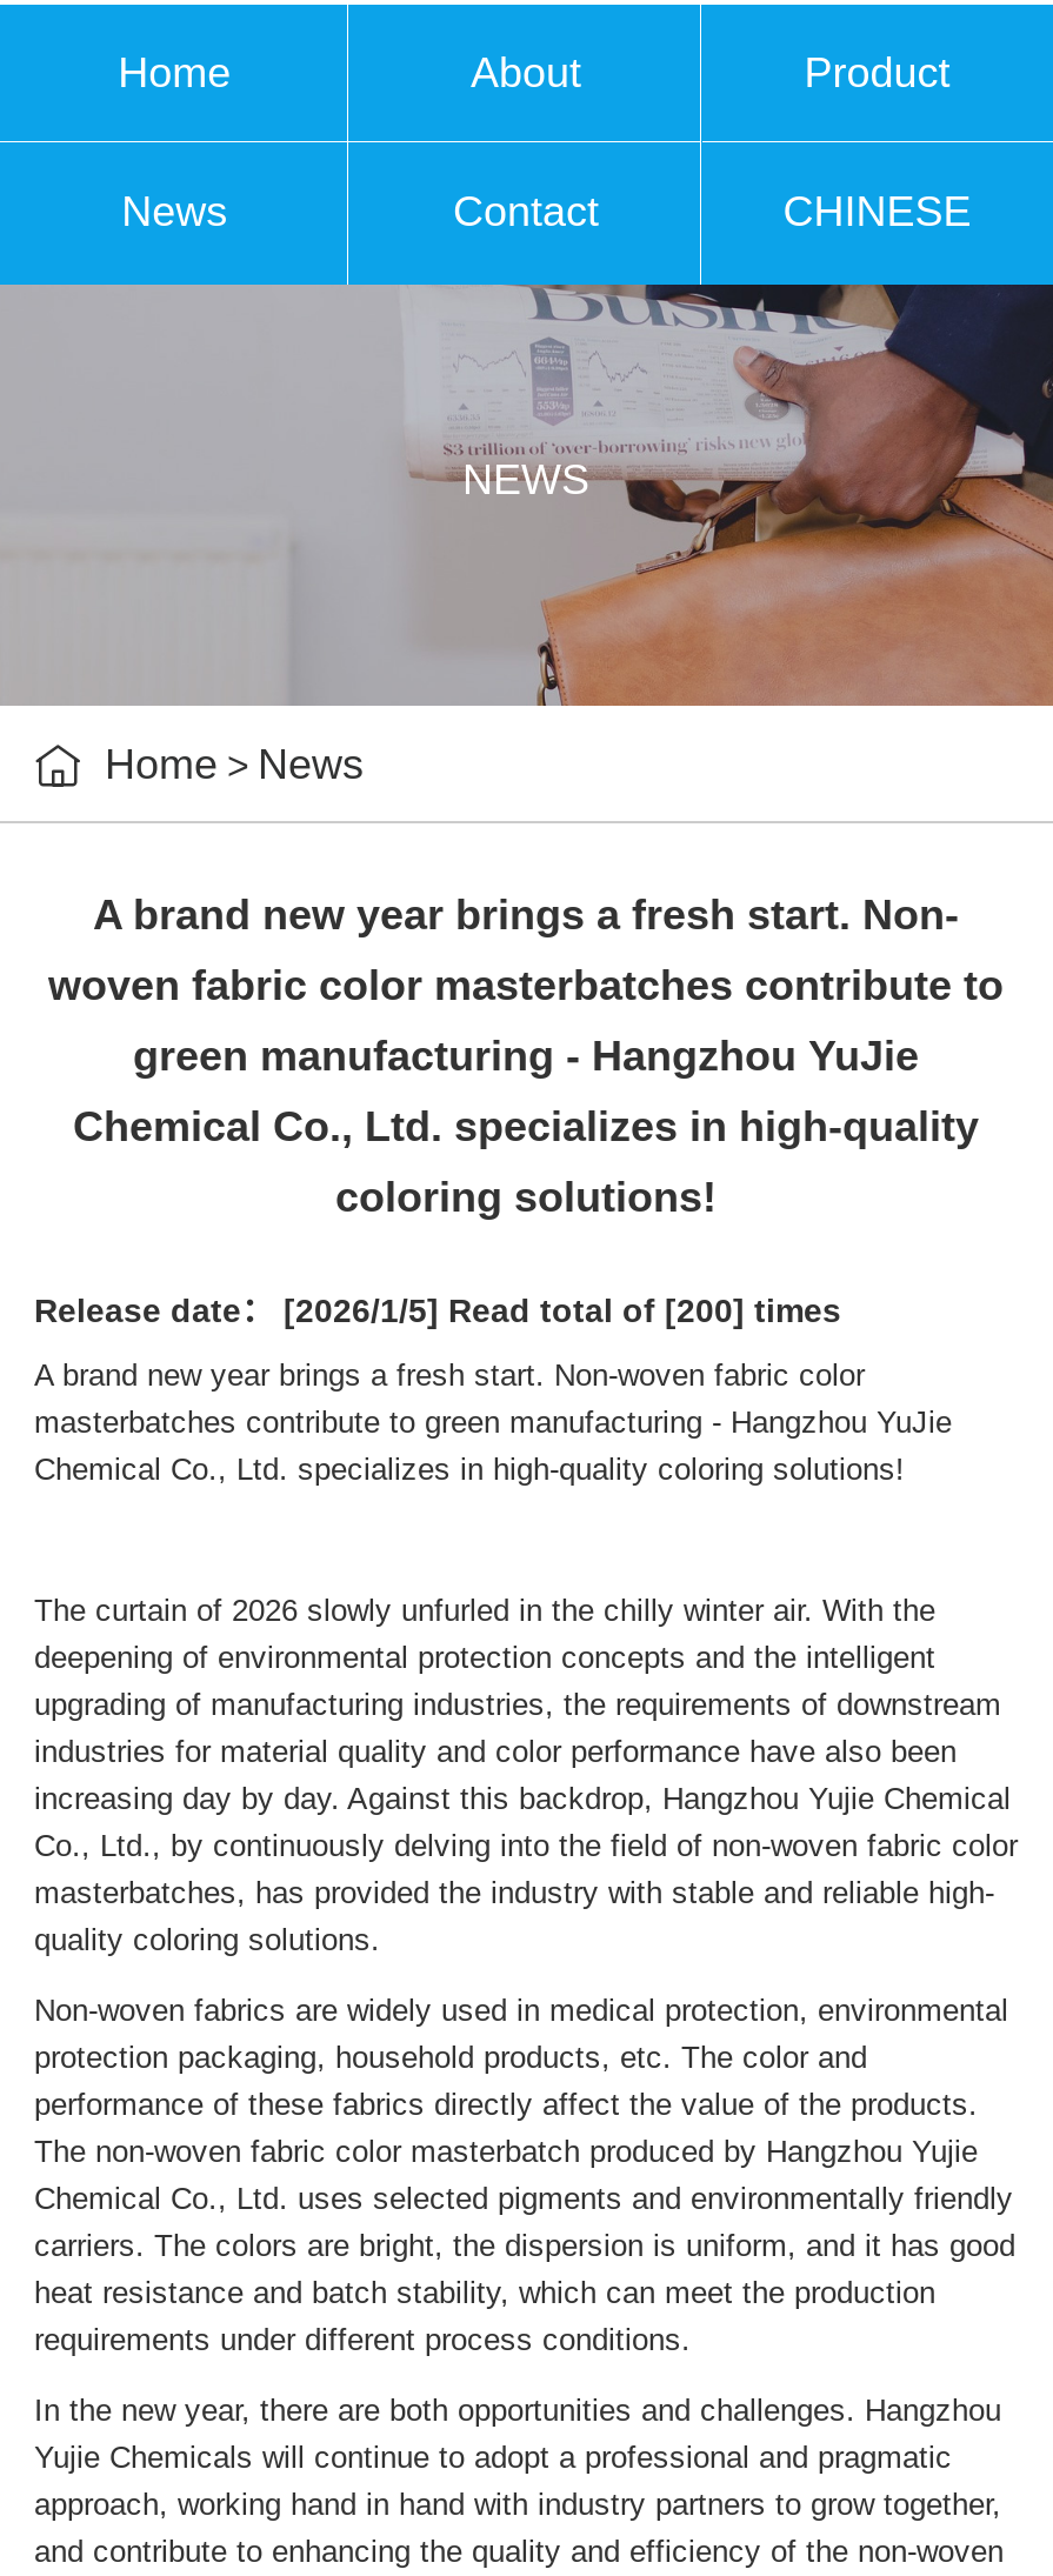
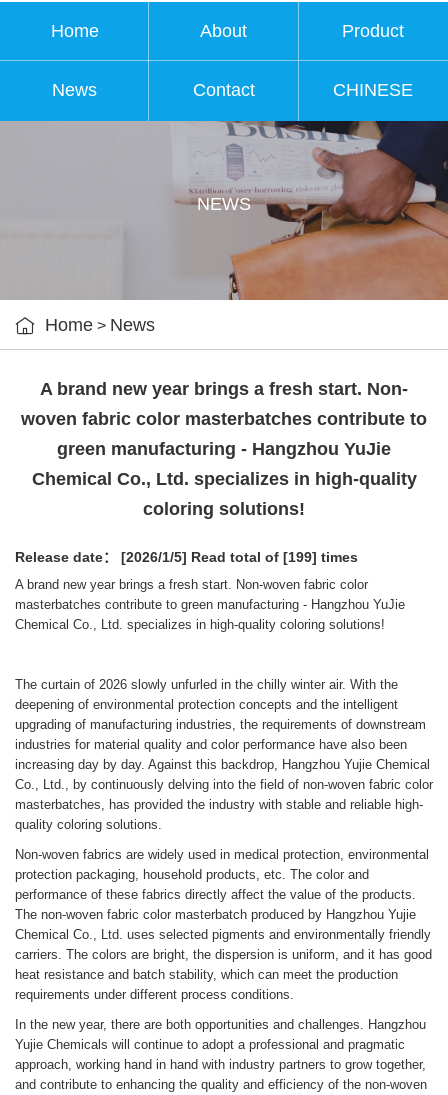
- Release date： [2026/1/5] Read total of [200] times
+ Release date： [2026/1/5] Read total of [199] times
